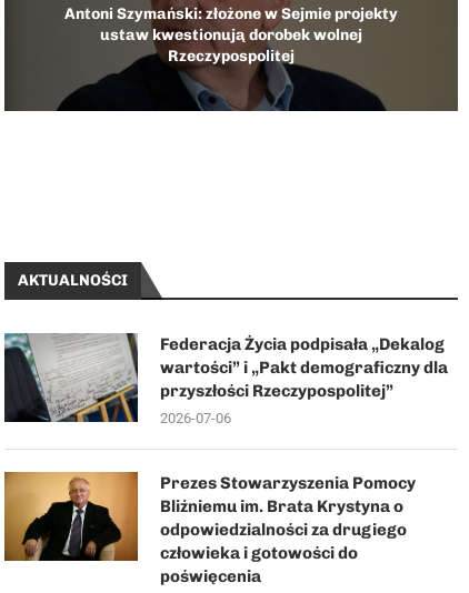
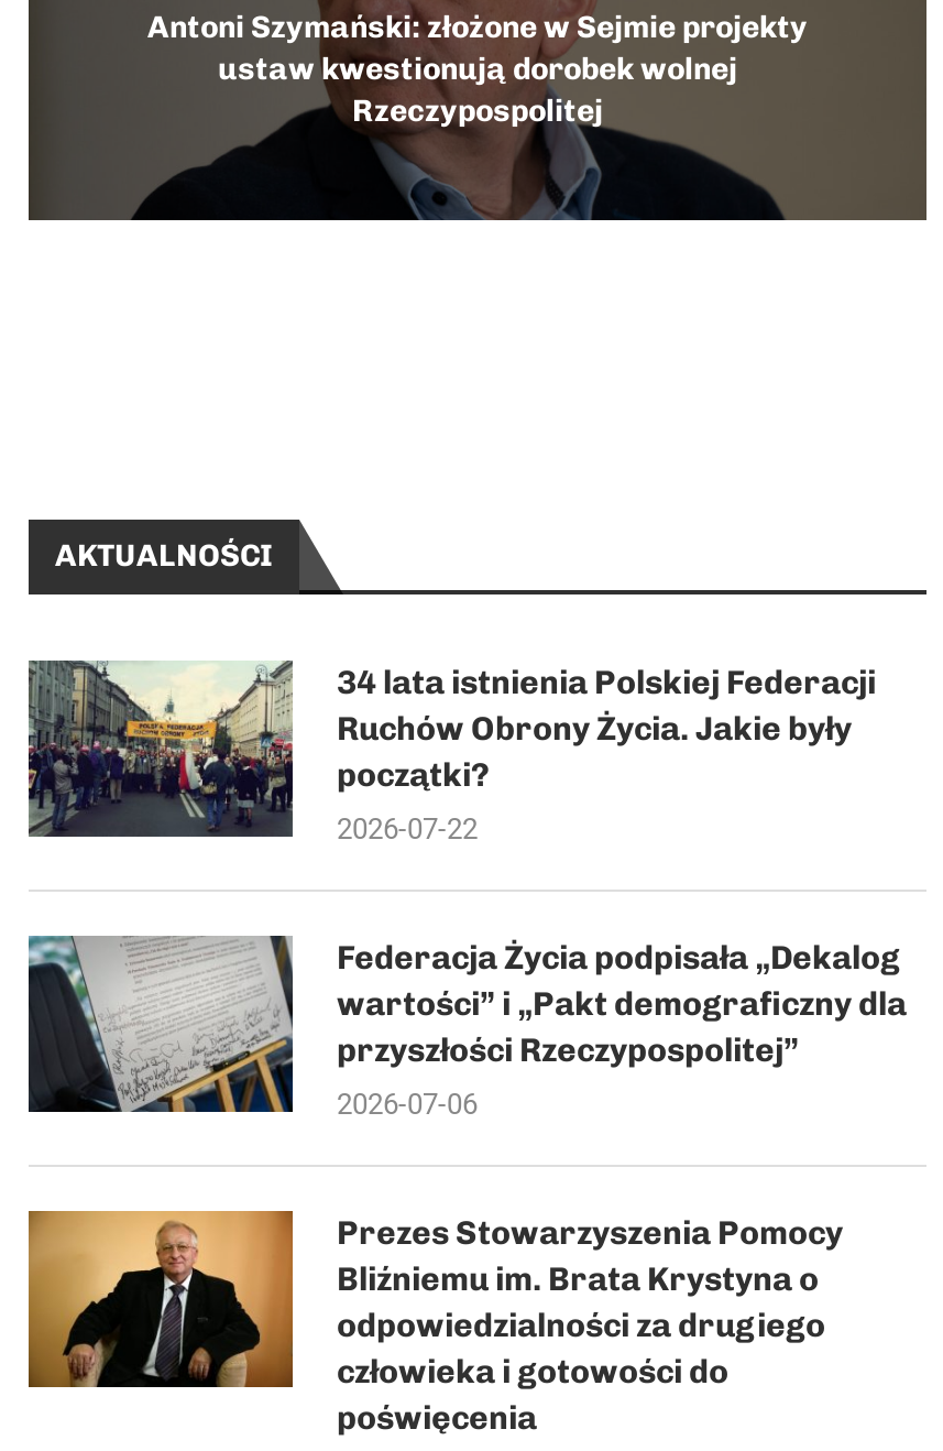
+ [image]
+ 34 lata istnienia Polskiej Federacji
+ Ruchów Obrony Życia. Jakie były
+ początki?
+ 2026-07-22
